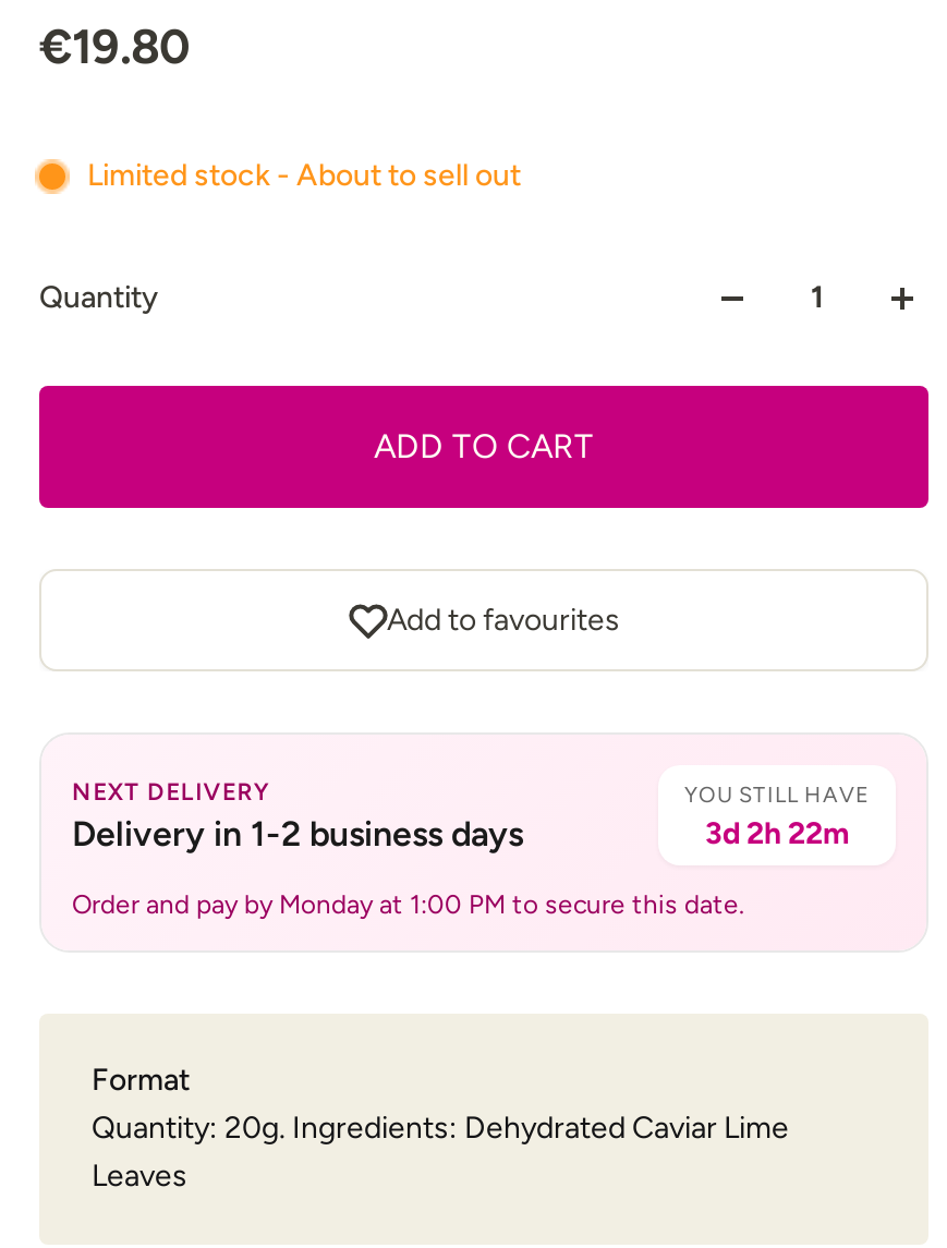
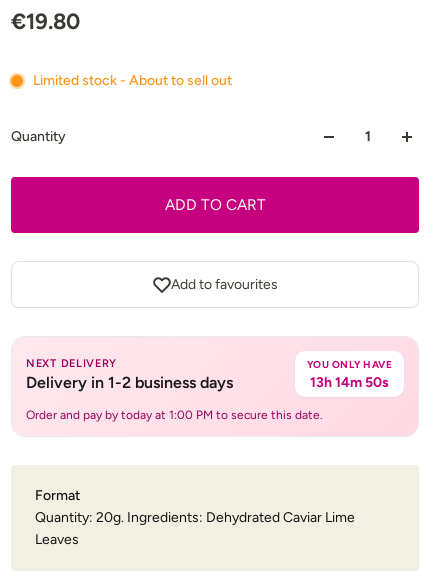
- YOU STILL HAVE
- 3d 2h 22m
+ YOU ONLY HAVE
+ 13h 14m 50s

- Order and pay by Monday at 1:00 PM to secure this date.
+ Order and pay by today at 1:00 PM to secure this date.
